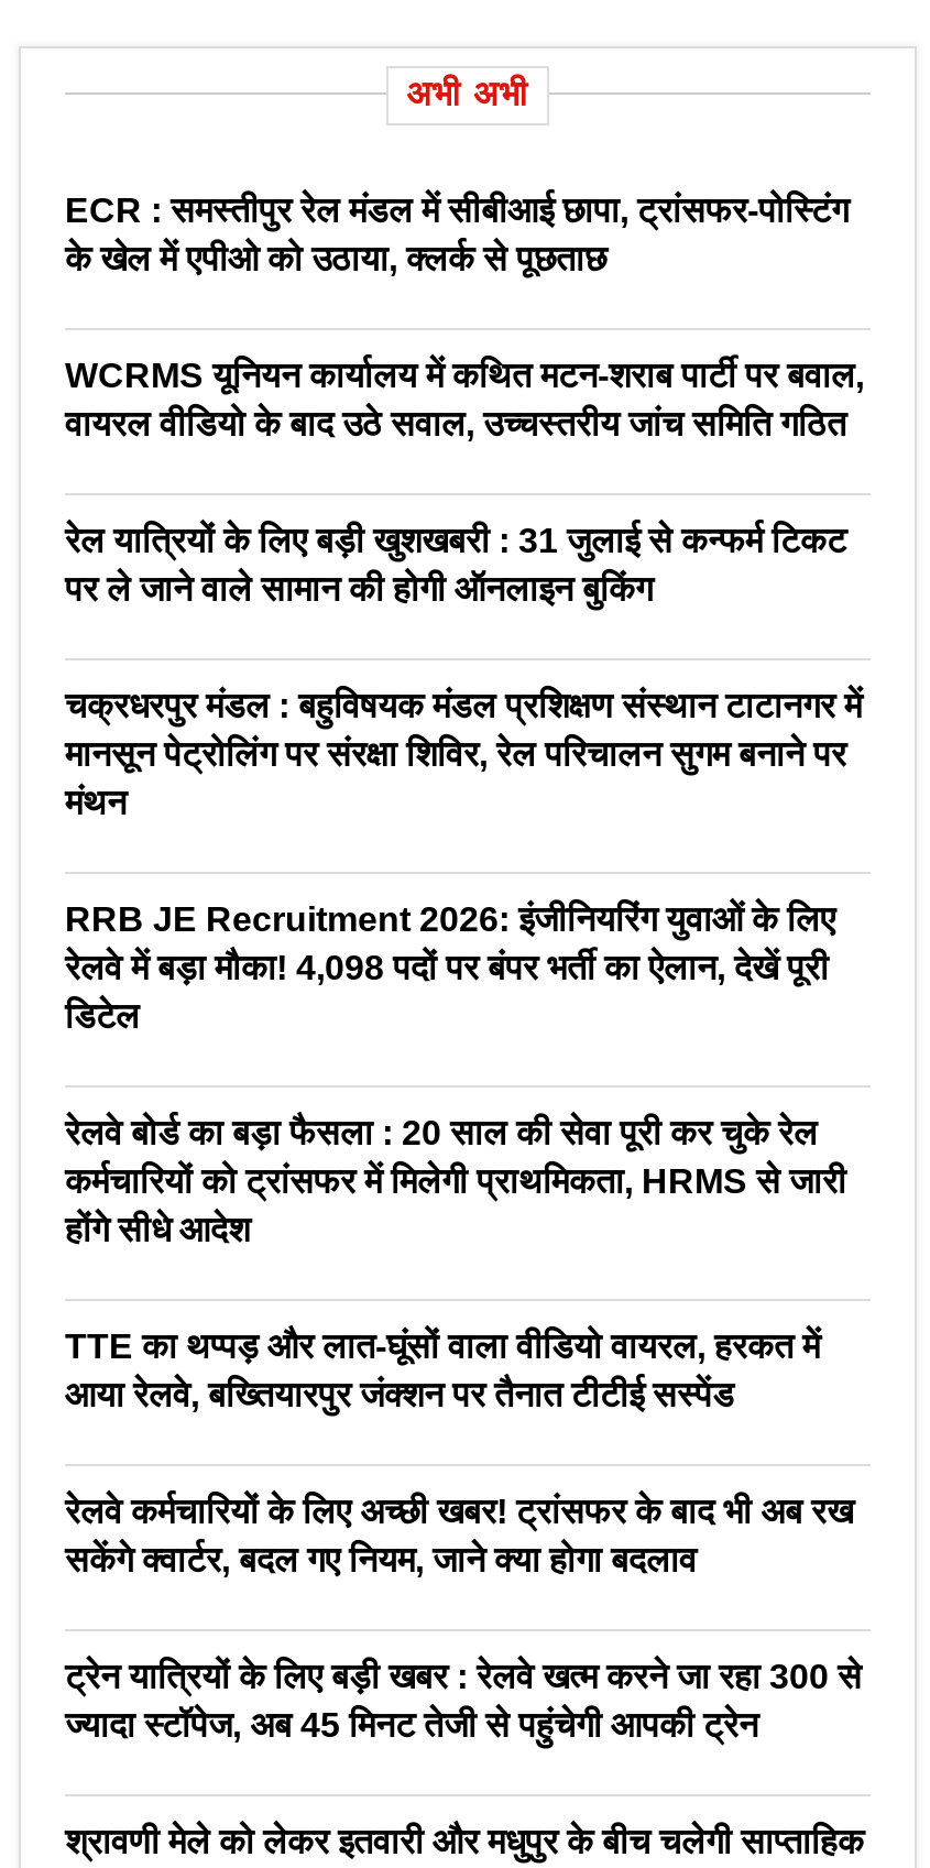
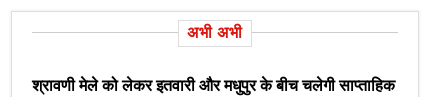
- ECR : समस्तीपुर रेल मंडल में सीबीआई छापा, ट्रांसफर-पोस्टिंग
- के खेल में एपीओ को उठाया, क्लर्क से पूछताछ
- WCRMS यूनियन कार्यालय में कथित मटन-शराब पार्टी पर बवाल,
- वायरल वीडियो के बाद उठे सवाल, उच्चस्तरीय जांच समिति गठित
- रेल यात्रियों के लिए बड़ी खुशखबरी : 31 जुलाई से कन्फर्म टिकट
- पर ले जाने वाले सामान की होगी ऑनलाइन बुकिंग
- चक्रधरपुर मंडल : बहुविषयक मंडल प्रशिक्षण संस्थान टाटानगर में
- मानसून पेट्रोलिंग पर संरक्षा शिविर, रेल परिचालन सुगम बनाने पर
- मंथन
- RRB JE Recruitment 2026: इंजीनियरिंग युवाओं के लिए
- रेलवे में बड़ा मौका! 4,098 पदों पर बंपर भर्ती का ऐलान, देखें पूरी
- डिटेल
- रेलवे बोर्ड का बड़ा फैसला : 20 साल की सेवा पूरी कर चुके रेल
- कर्मचारियों को ट्रांसफर में मिलेगी प्राथमिकता, HRMS से जारी
- होंगे सीधे आदेश
- TTE का थप्पड़ और लात-घूंसों वाला वीडियो वायरल, हरकत में
- आया रेलवे, बख्तियारपुर जंक्शन पर तैनात टीटीई सस्पेंड
- रेलवे कर्मचारियों के लिए अच्छी खबर! ट्रांसफर के बाद भी अब रख
- सकेंगे क्वार्टर, बदल गए नियम, जाने क्या होगा बदलाव
- ट्रेन यात्रियों के लिए बड़ी खबर : रेलवे खत्म करने जा रहा 300 से
- ज्यादा स्टॉपेज, अब 45 मिनट तेजी से पहुंचेगी आपकी ट्रेन
